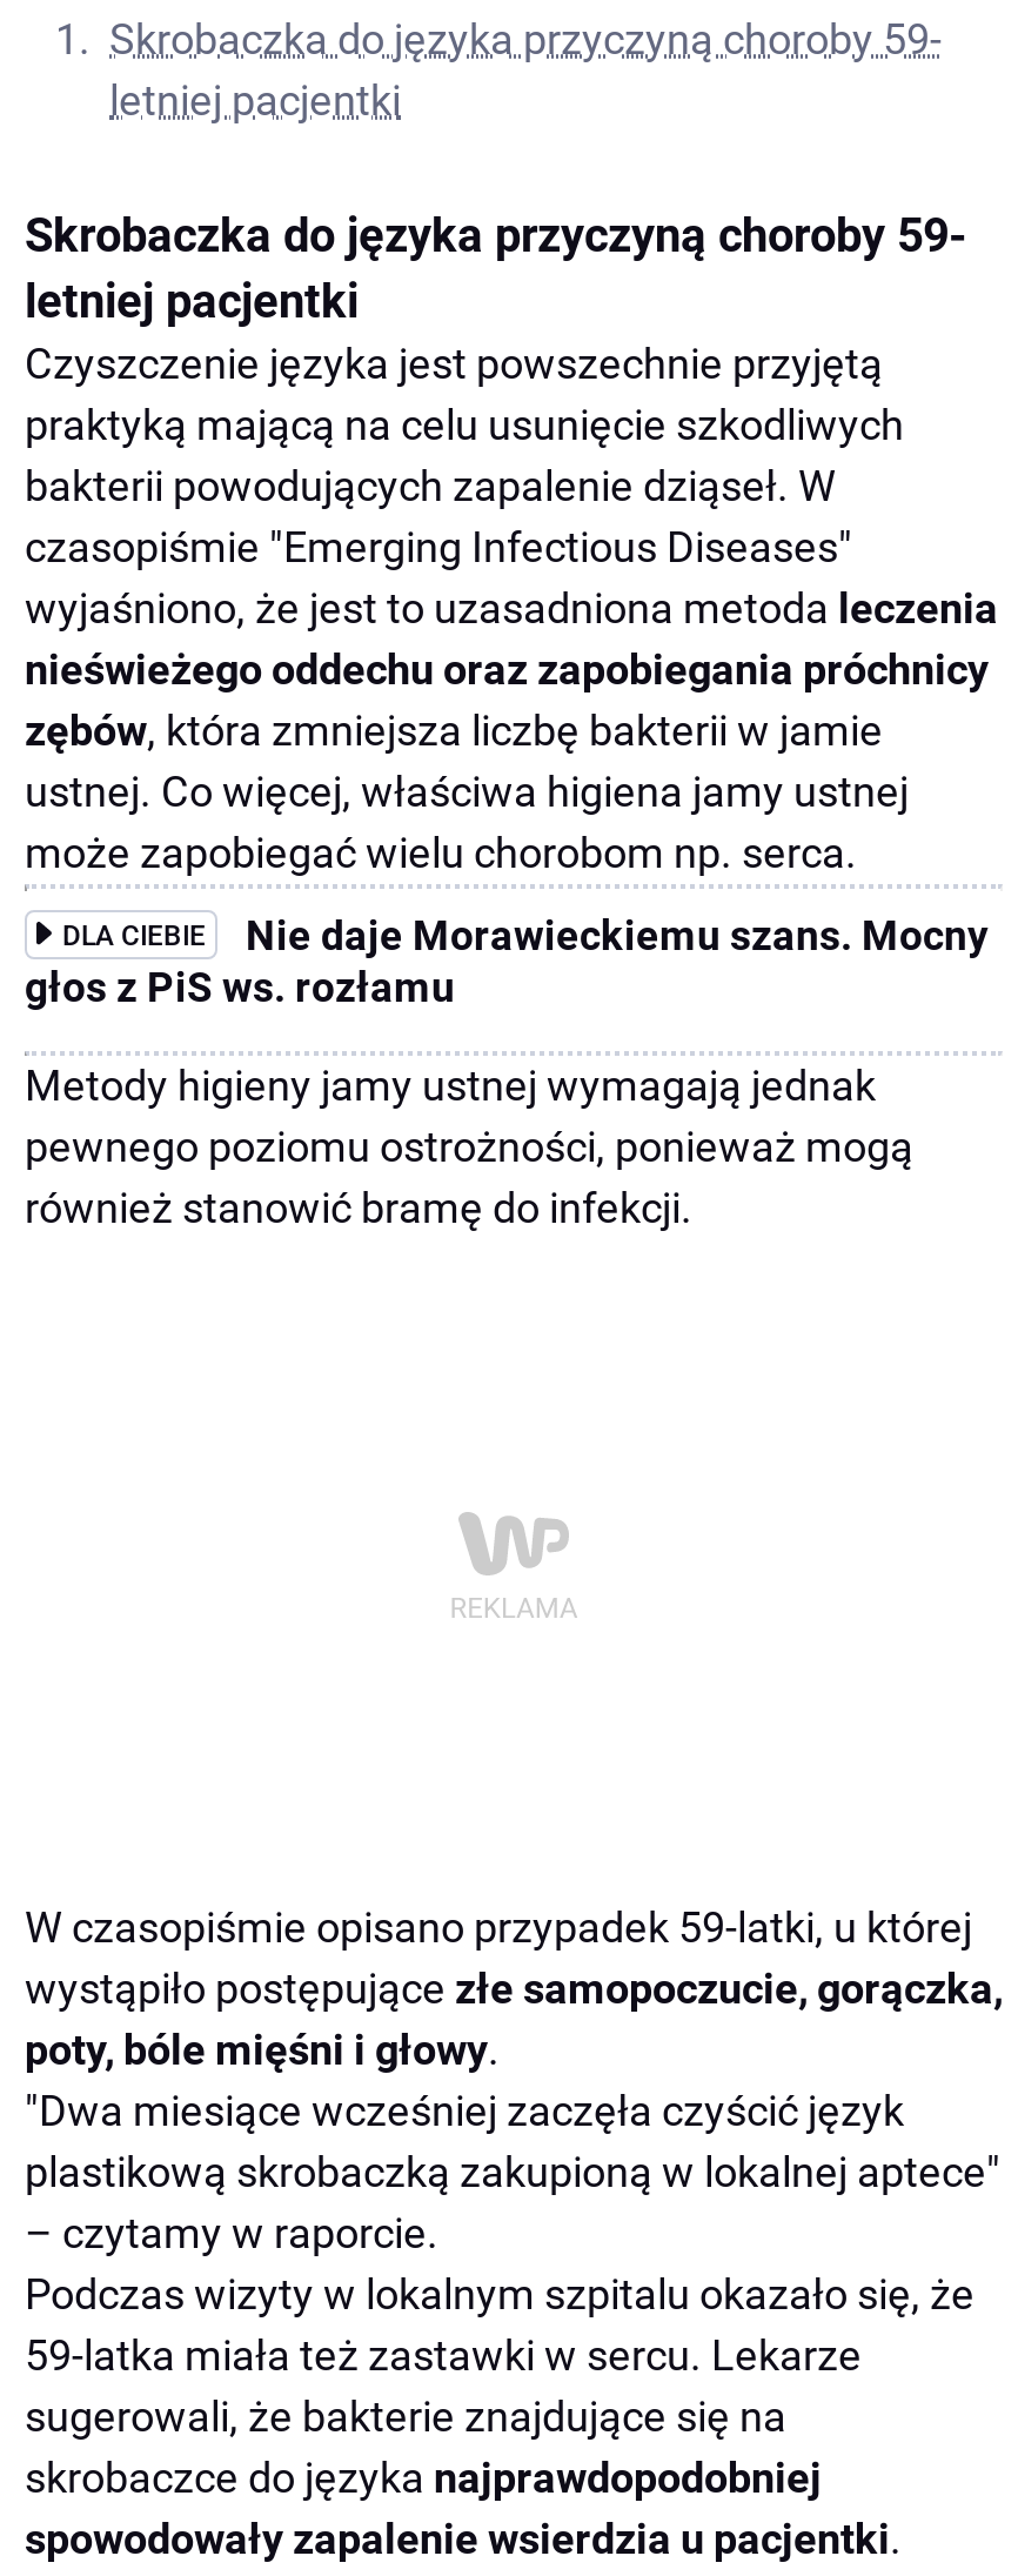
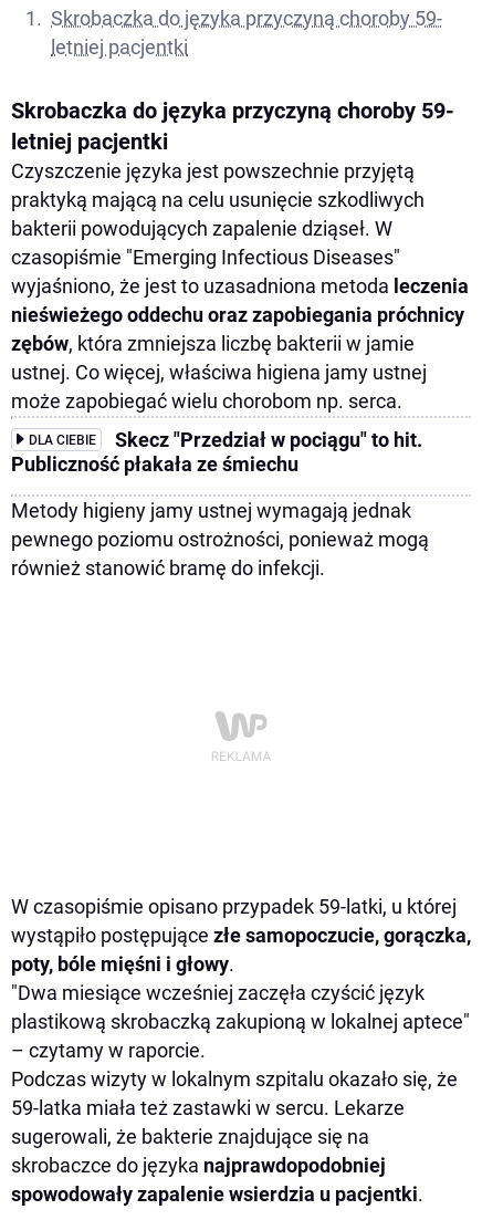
- Nie daje Morawieckiemu szans. Mocny
- głos z PiS ws. rozłamu
+ Skecz "Przedział w pociągu" to hit.
+ Publiczność płakała ze śmiechu
